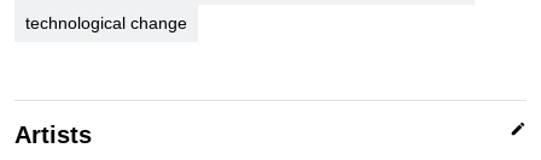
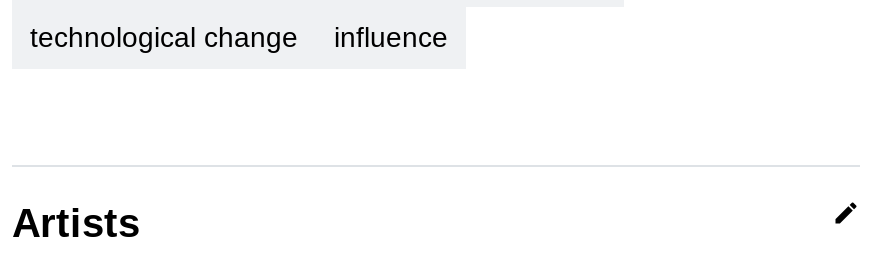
+ influence
